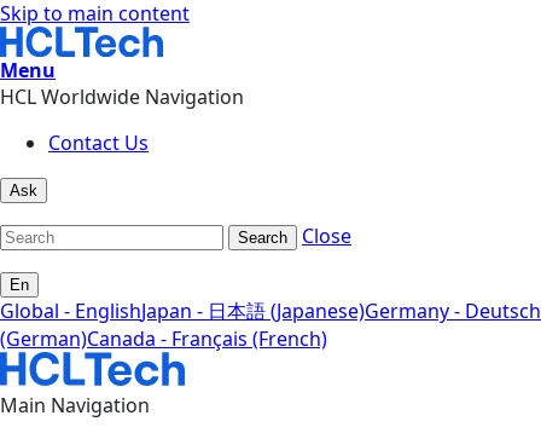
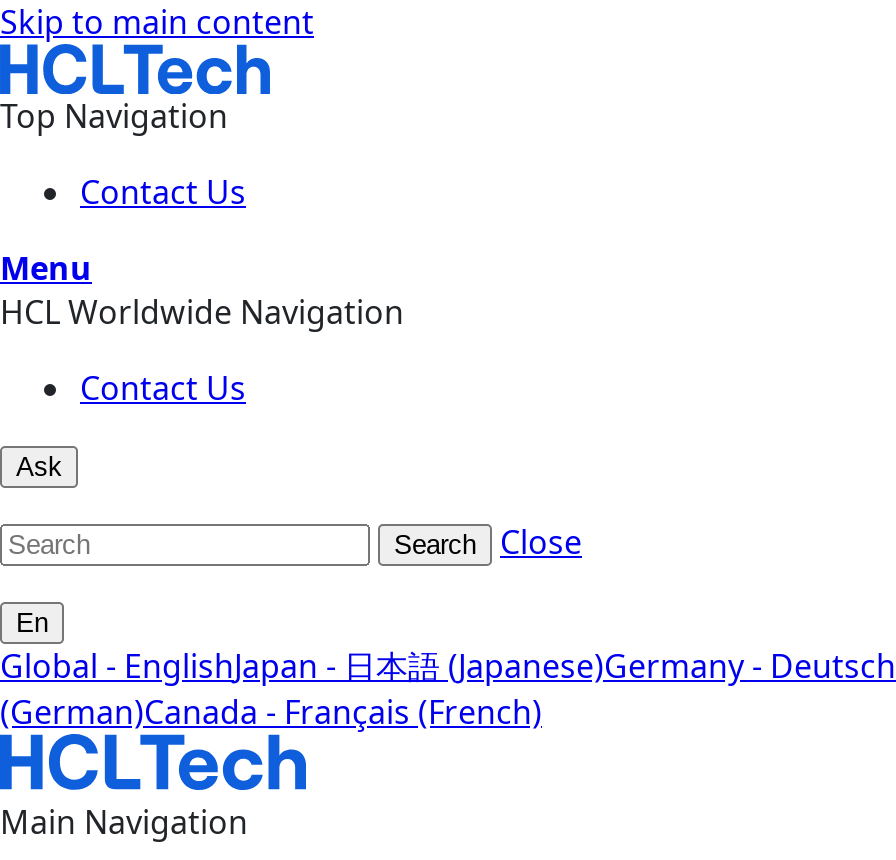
+ Top Navigation
+ Contact Us
